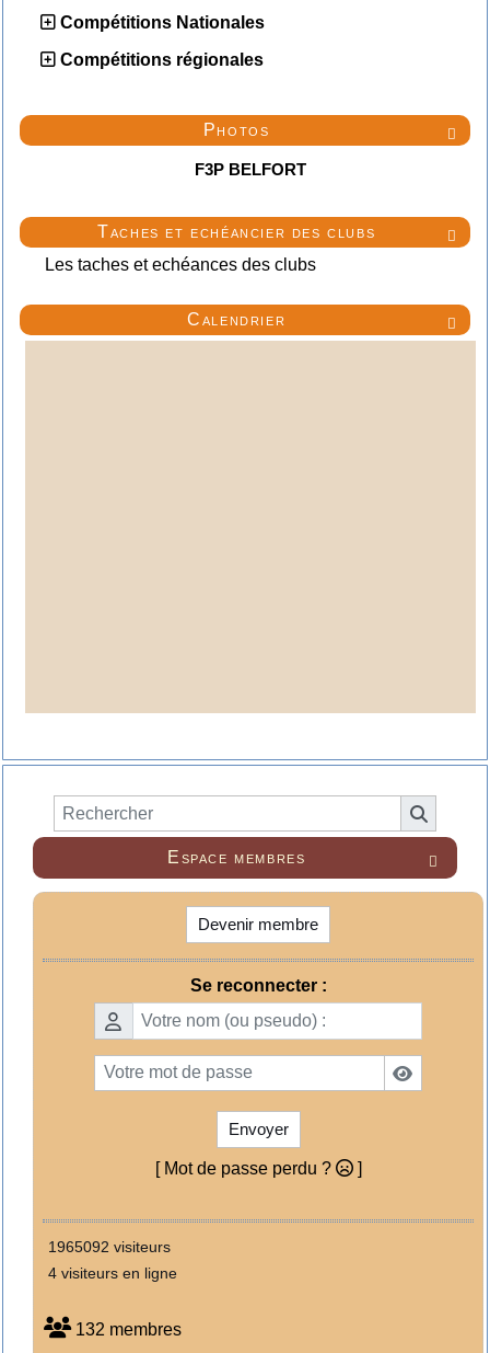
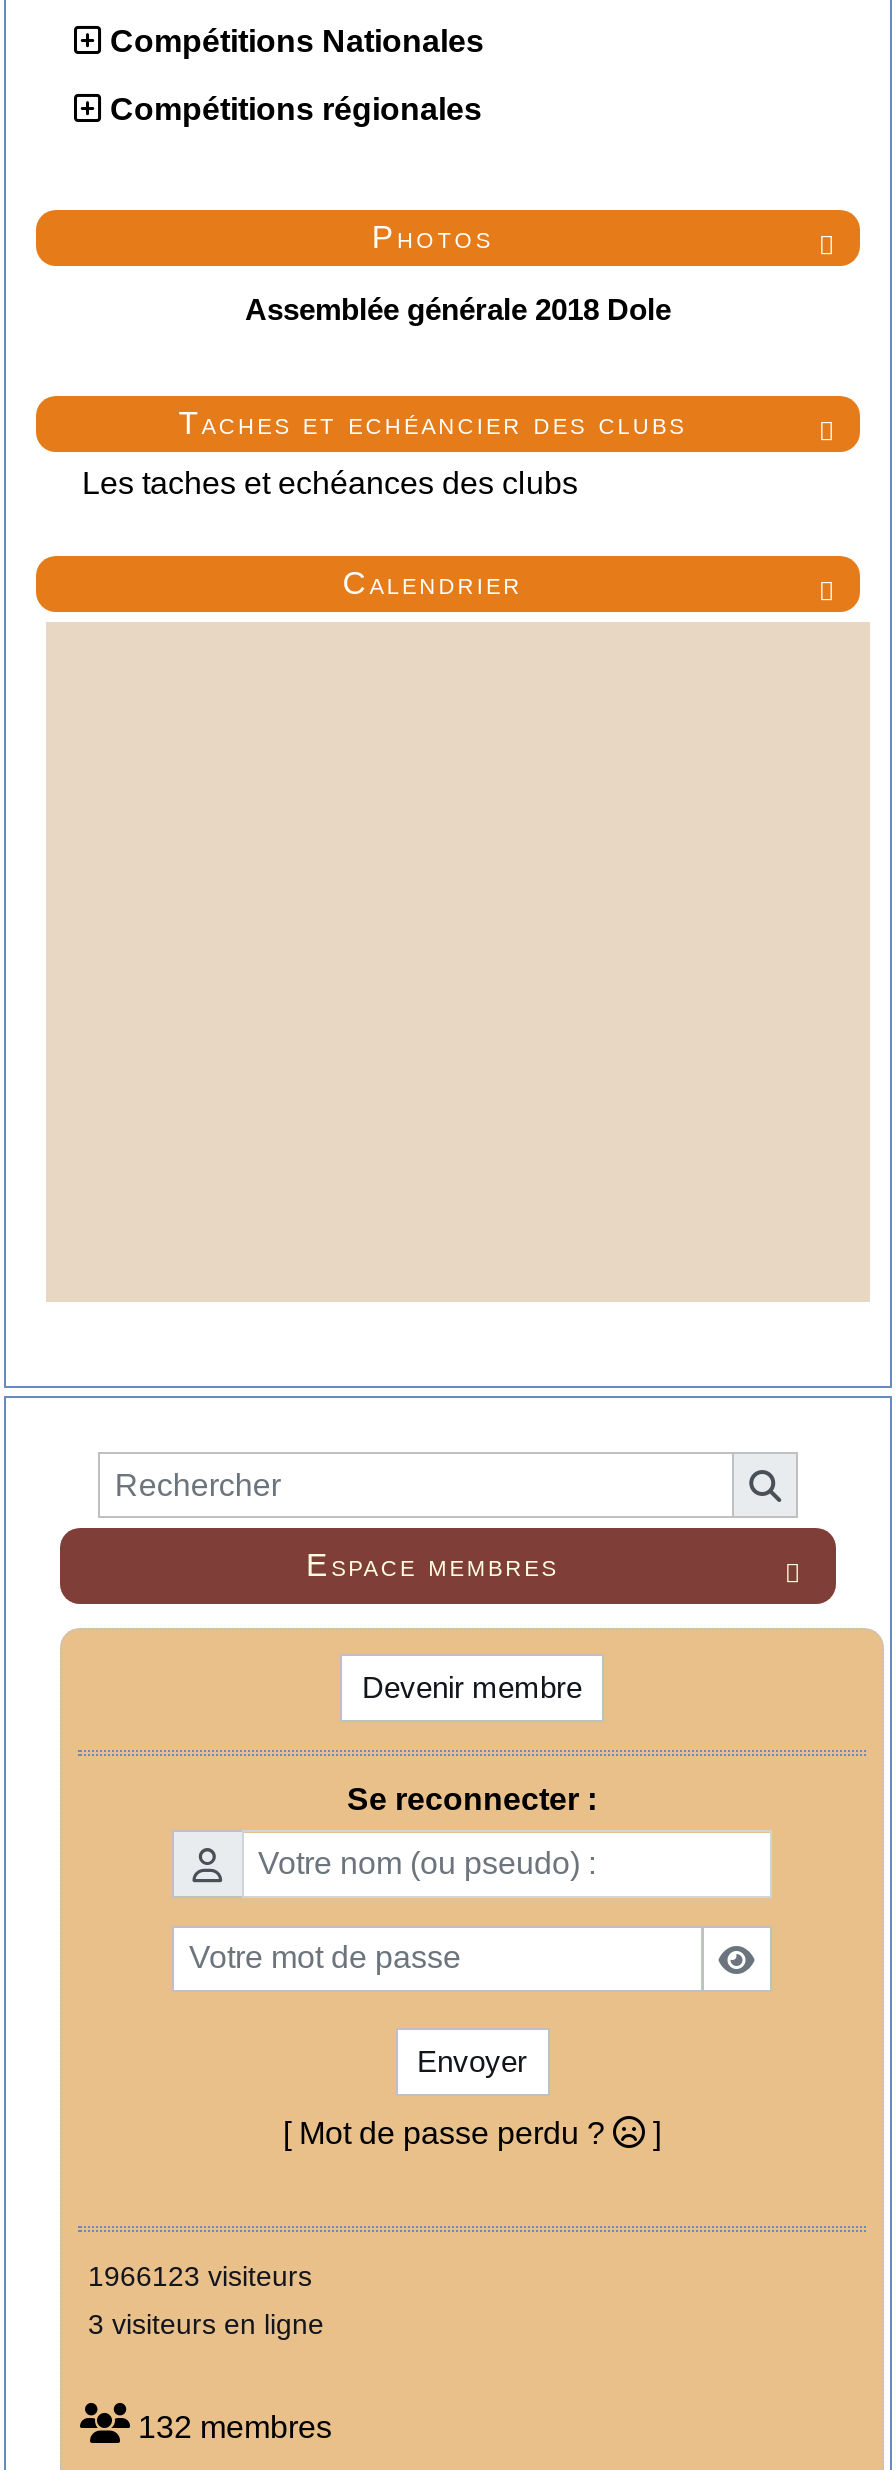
- F3P BELFORT
+ Assemblée générale 2018 Dole

- 1965092 visiteurs
+ 1966123 visiteurs

- 4 visiteurs en ligne
+ 3 visiteurs en ligne
